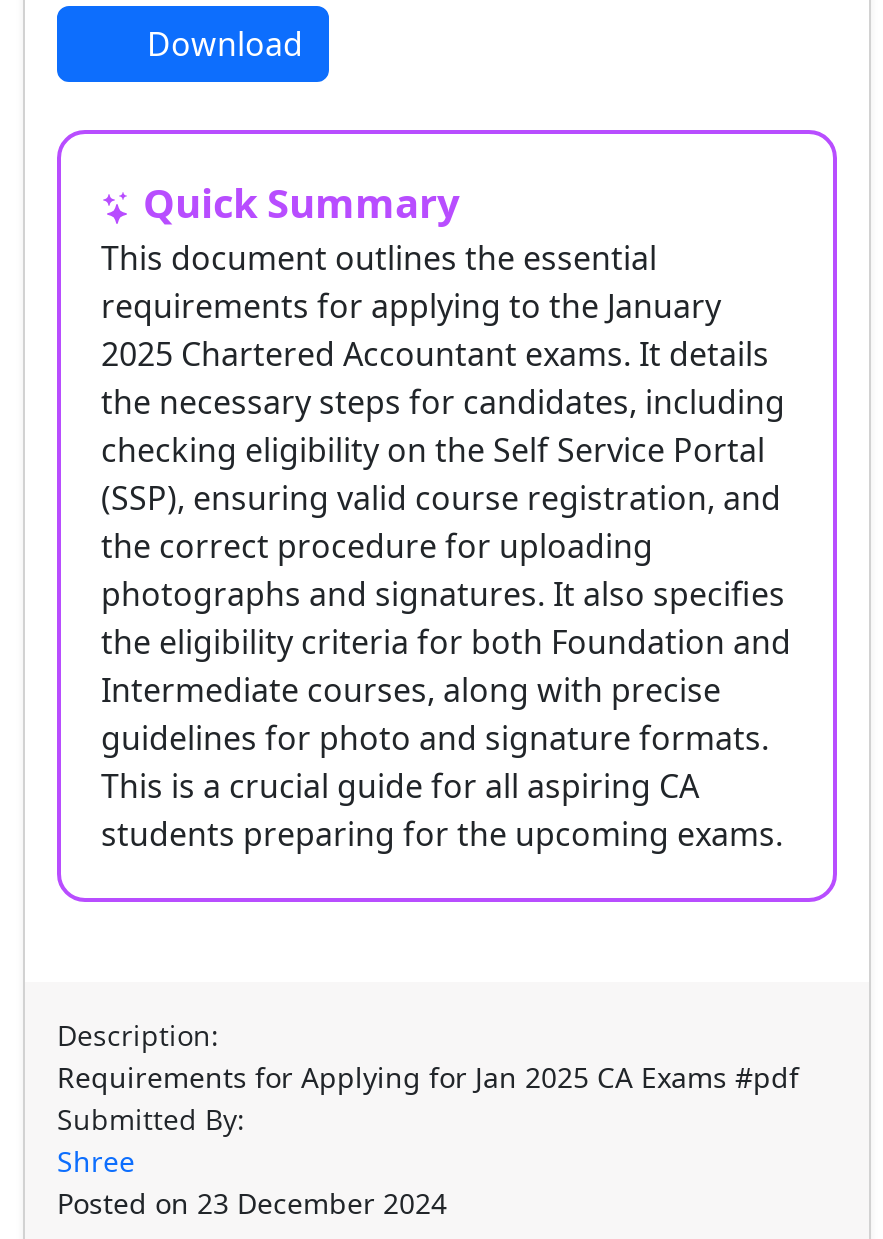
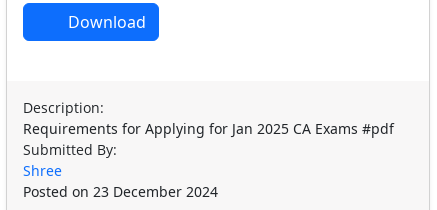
- [image]
- Quick Summary
- This document outlines the essential
- requirements for applying to the January
- 2025 Chartered Accountant exams. It details
- the necessary steps for candidates, including
- checking eligibility on the Self Service Portal
- (SSP), ensuring valid course registration, and
- the correct procedure for uploading
- photographs and signatures. It also specifies
- the eligibility criteria for both Foundation and
- Intermediate courses, along with precise
- guidelines for photo and signature formats.
- This is a crucial guide for all aspiring CA
- students preparing for the upcoming exams.
